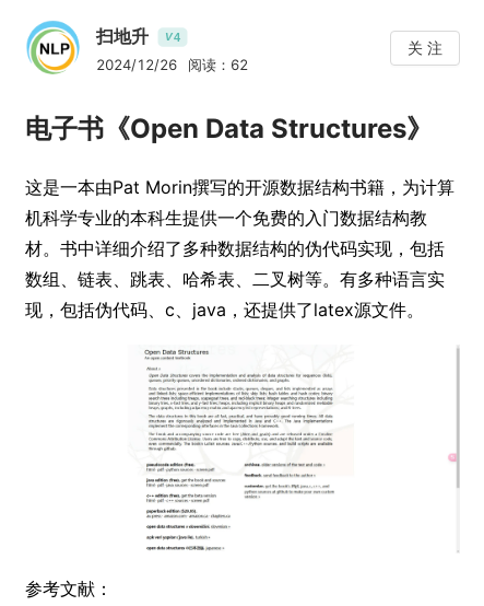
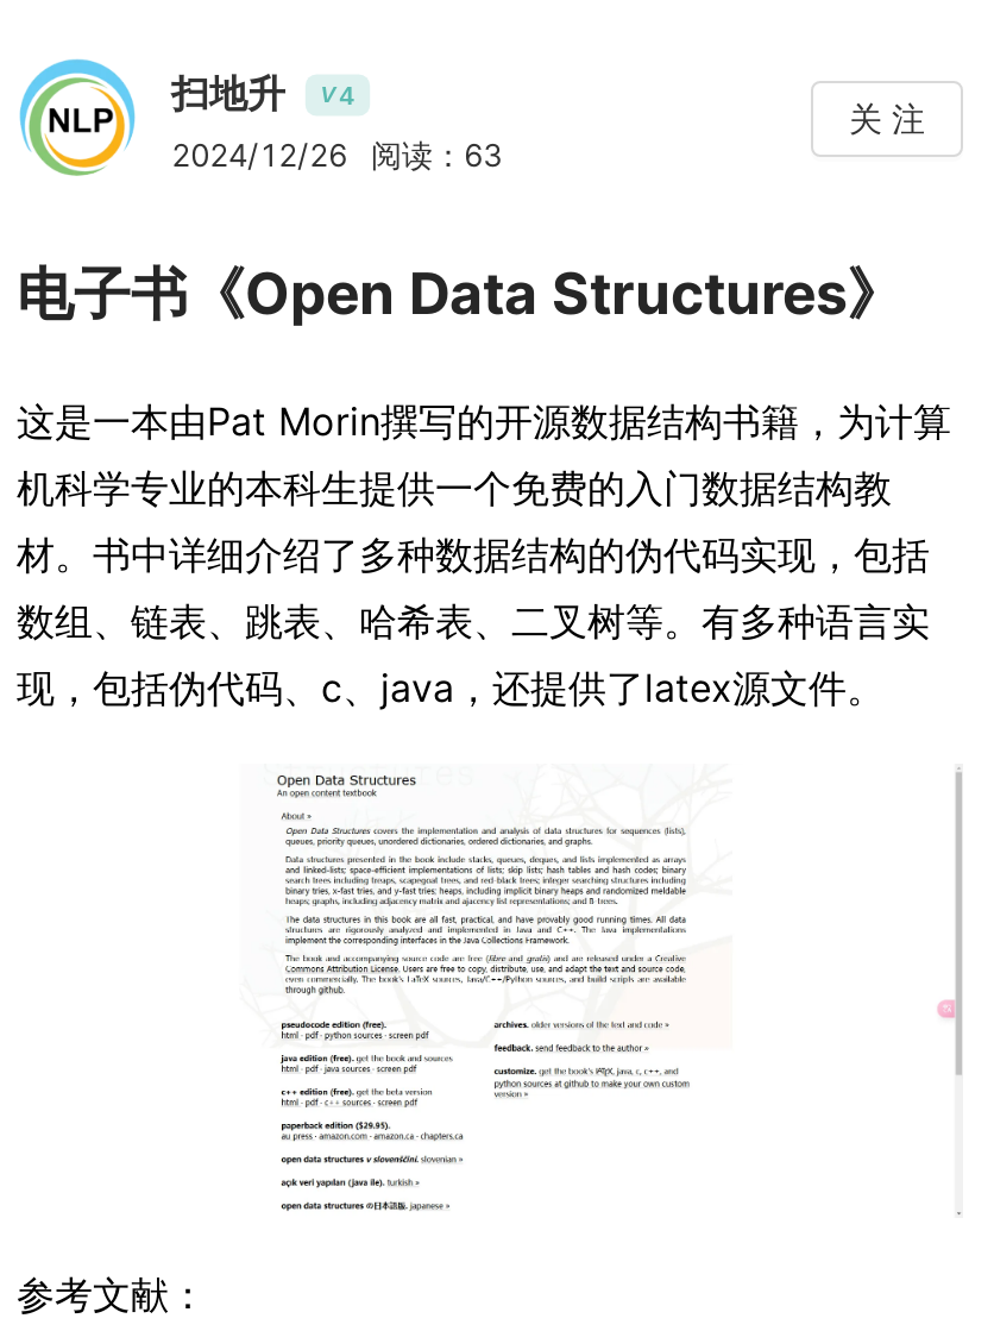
- 2024/12/26 阅读：62
+ 2024/12/26 阅读：63
